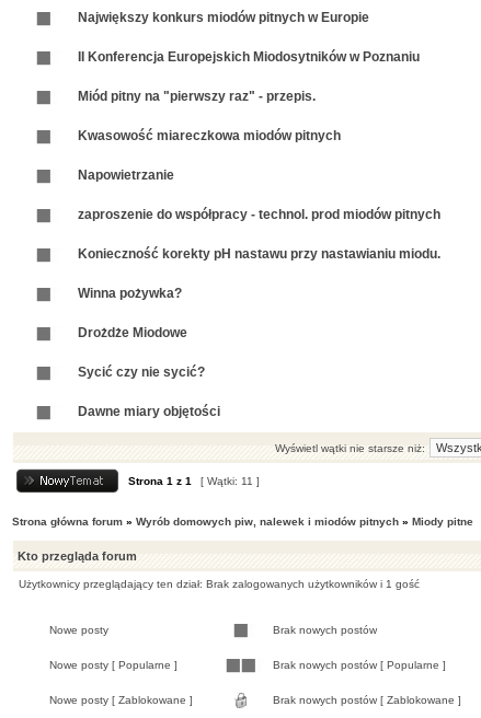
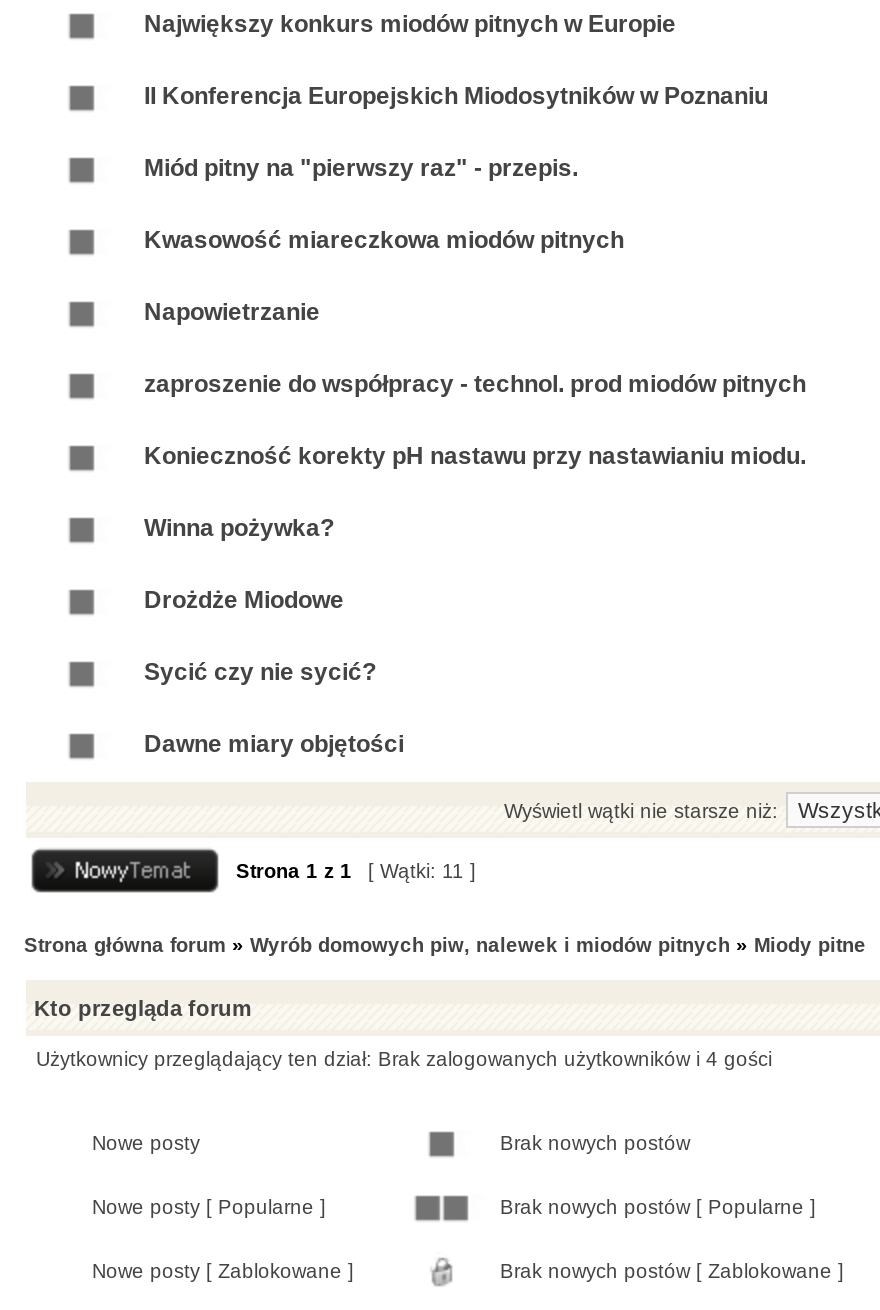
- Użytkownicy przeglądający ten dział: Brak zalogowanych użytkowników i 1 gość
+ Użytkownicy przeglądający ten dział: Brak zalogowanych użytkowników i 4 gości
